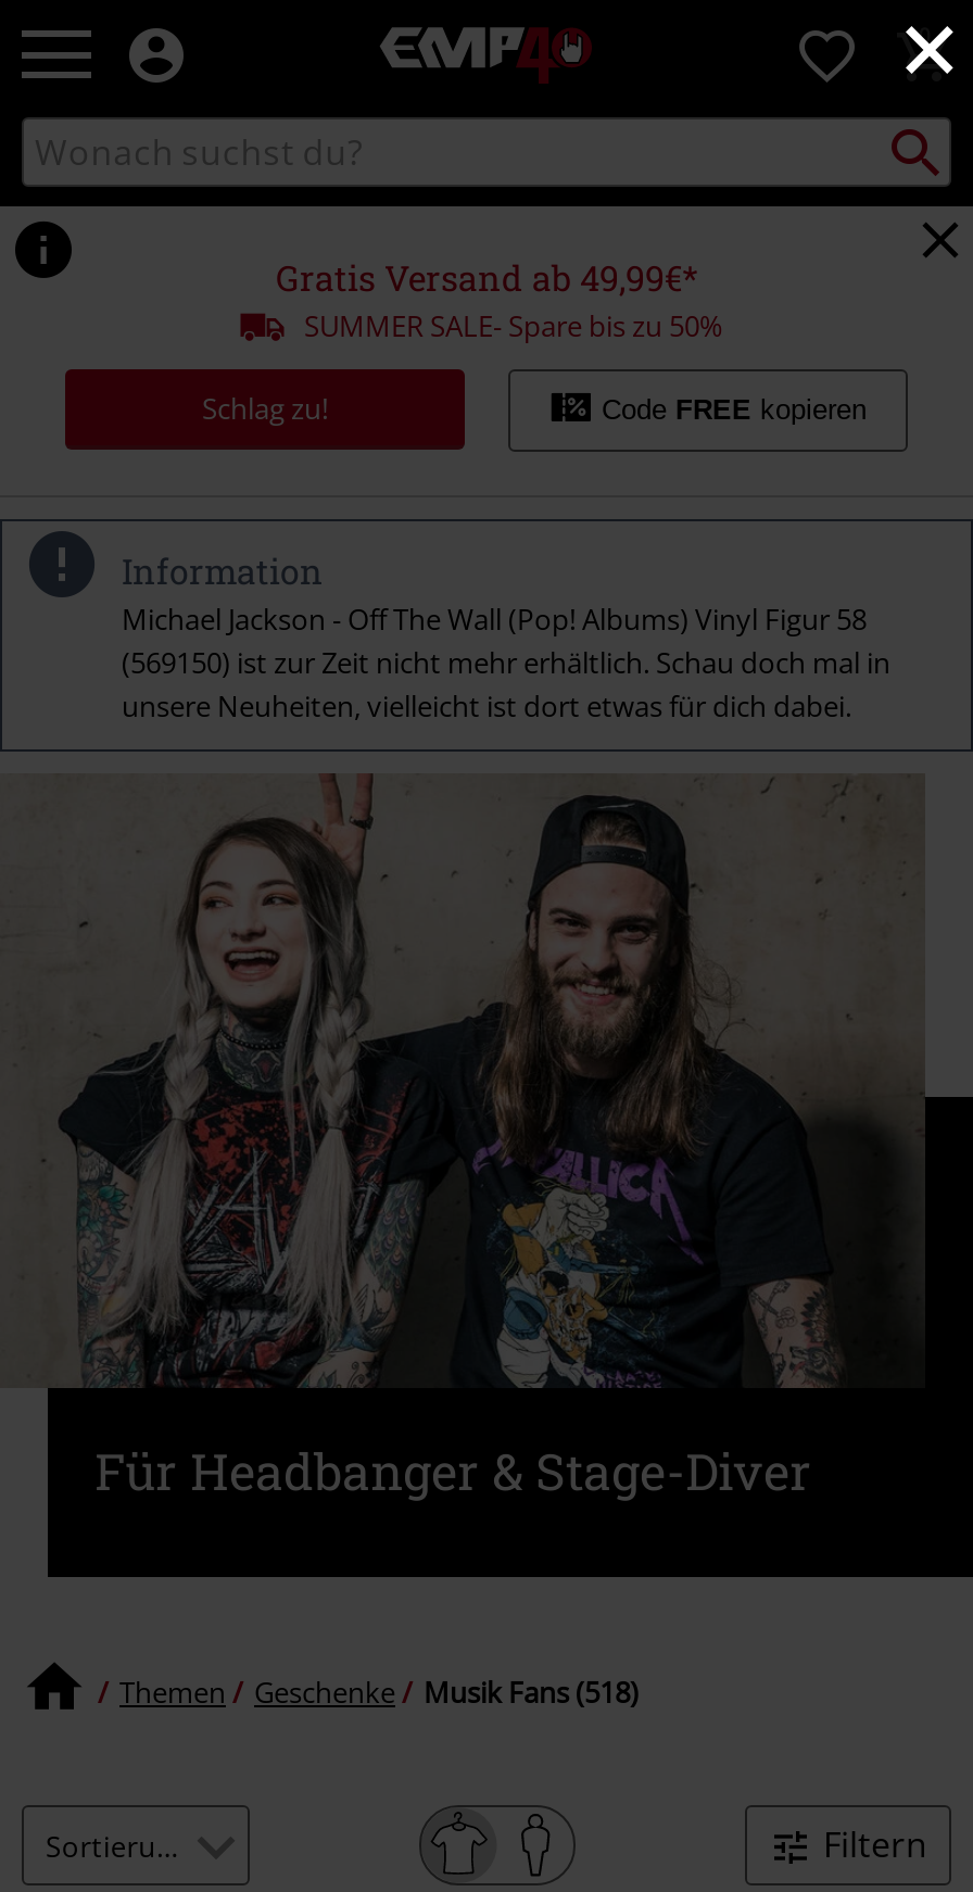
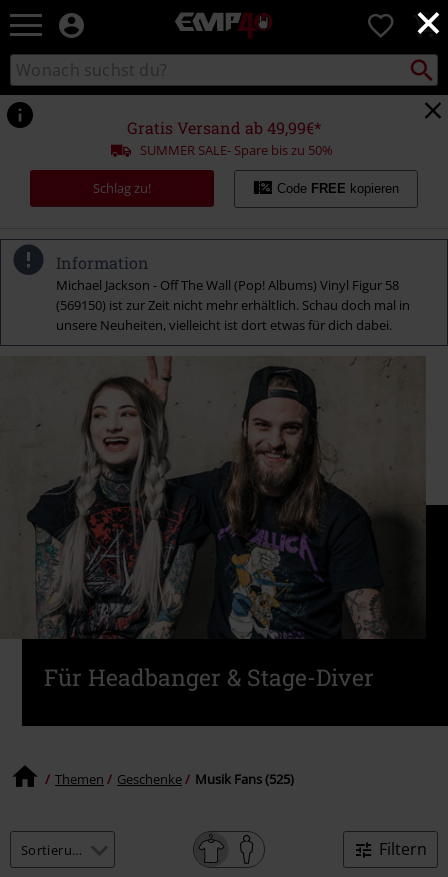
- Themen Geschenke Musik Fans (518)
+ Themen Geschenke Musik Fans (525)
